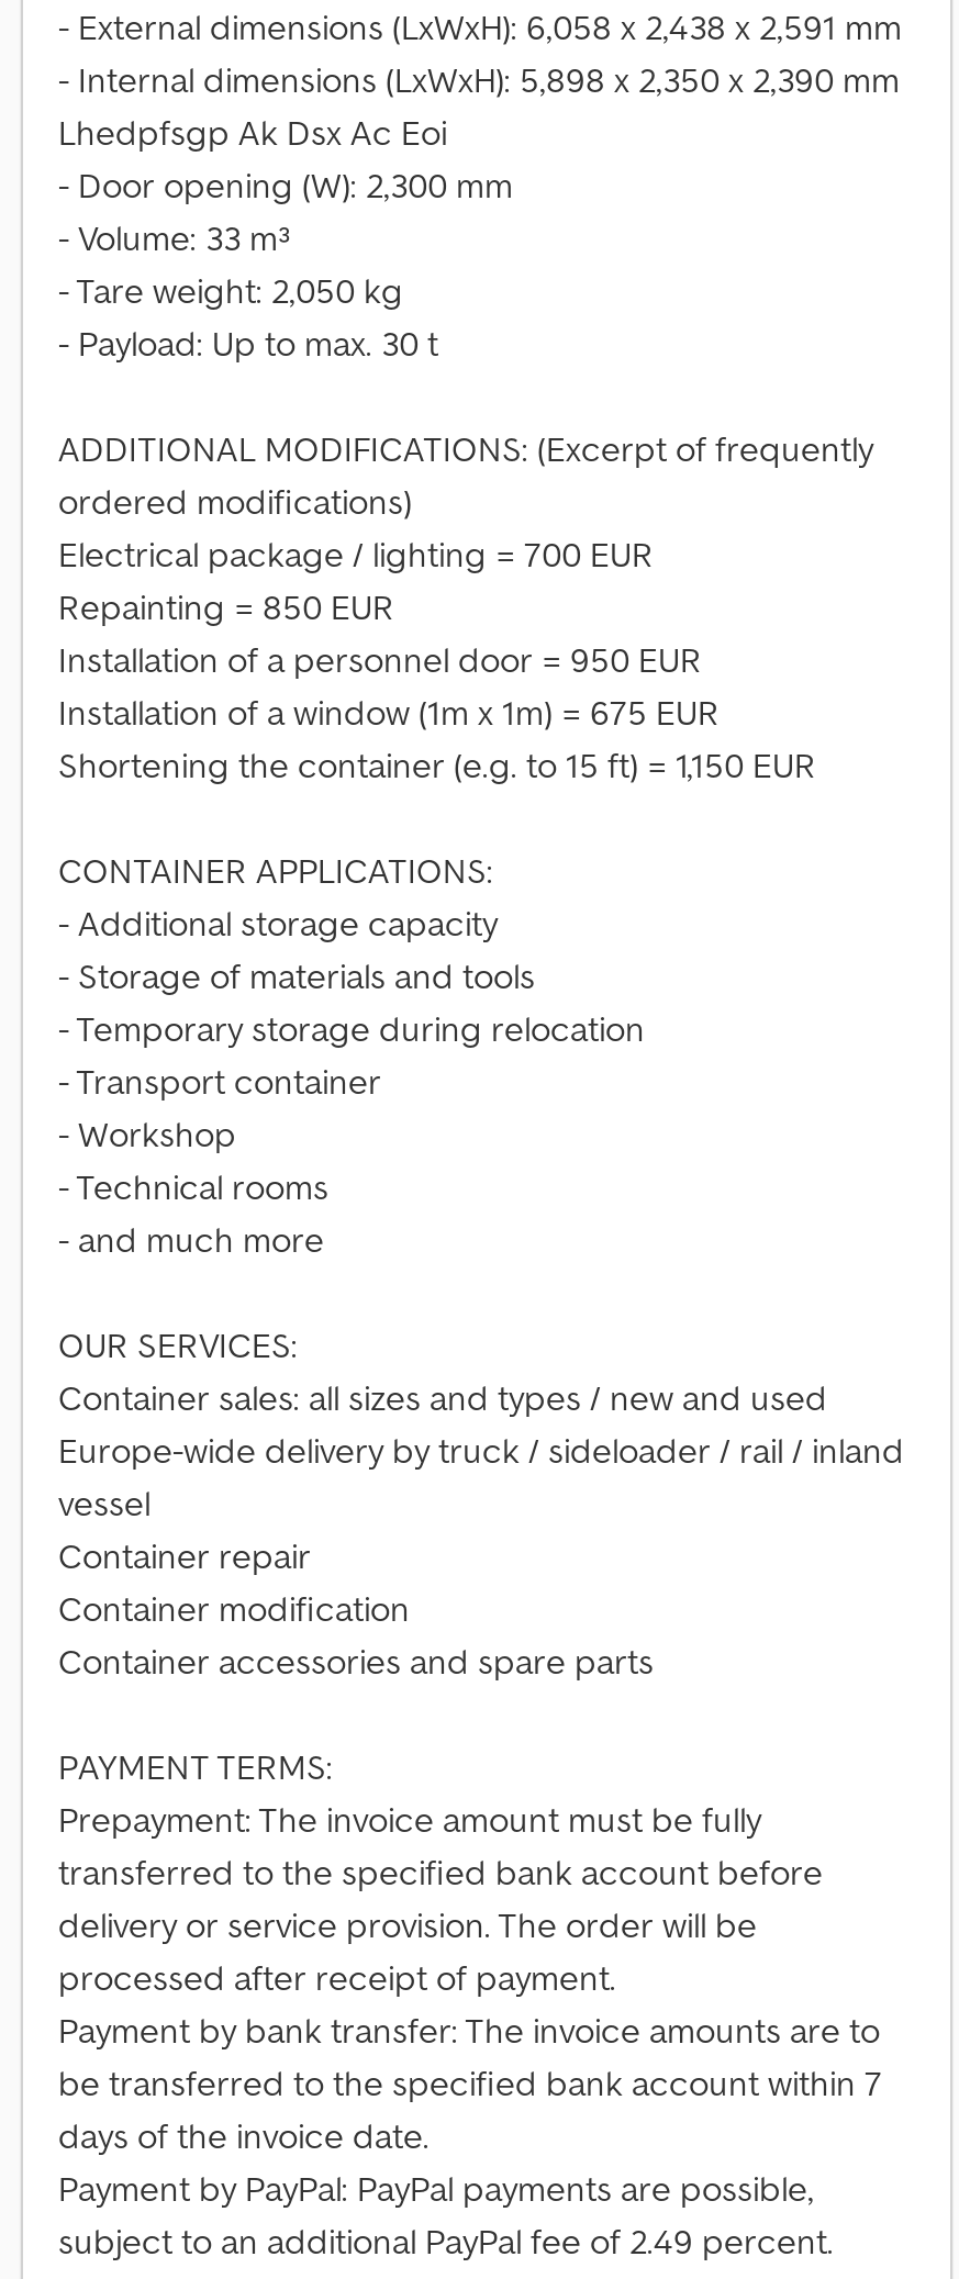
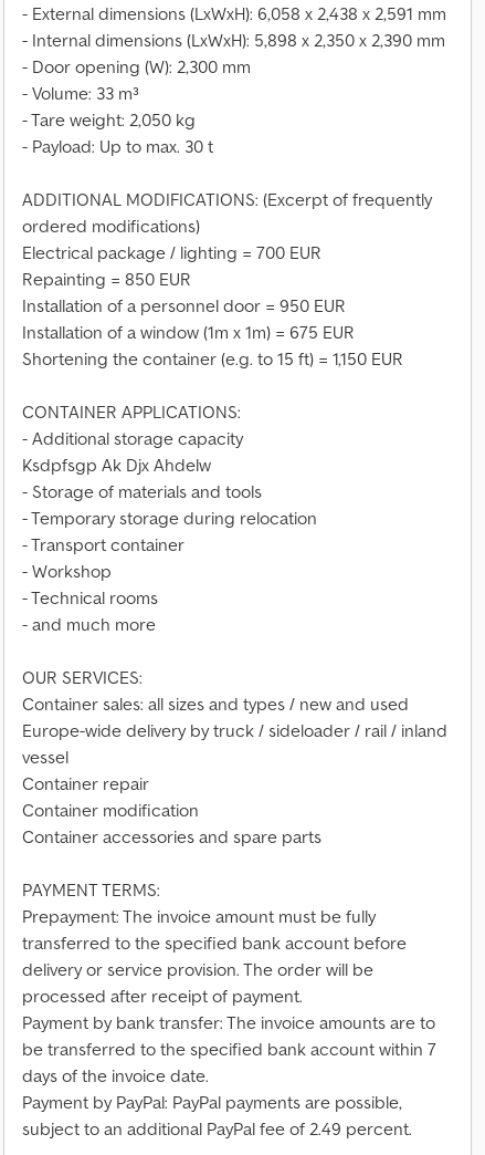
- Lhedpfsgp Ak Dsx Ac Eoi

moved up: - Door opening (W): 2,300 mm | - Volume: 33 m³ | - Tare weight: 2,050 kg | ... | CONTAINER APPLICATIONS: | - Additional storage capacity

+ Ksdpfsgp Ak Djx Ahdelw
